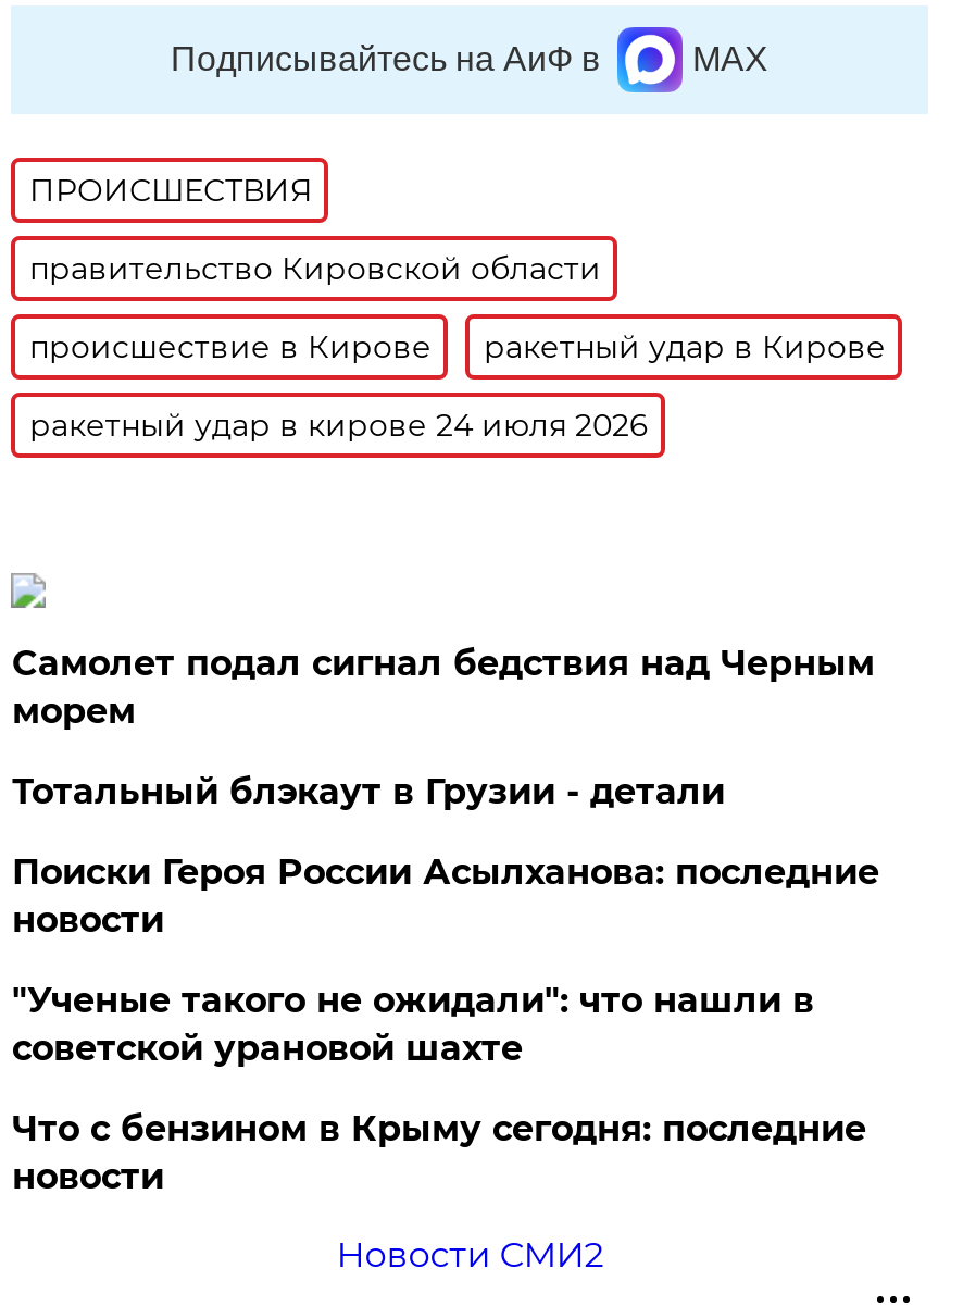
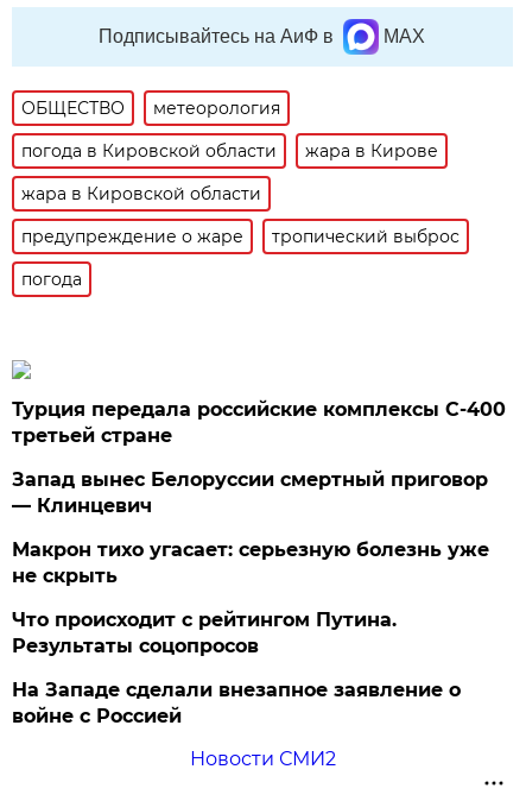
- ПРОИСШЕСТВИЯ
- правительство Кировской области
- происшествие в Кирове
- ракетный удар в Кирове
- ракетный удар в кирове 24 июля 2026
+ ОБЩЕСТВО
+ метеорология
+ погода в Кировской области
+ жара в Кирове
+ жара в Кировской области
+ предупреждение о жаре
+ тропический выброс
+ погода

- Самолет подал сигнал бедствия над Черным
- морем
- Тотальный блэкаут в Грузии - детали
- Поиски Героя России Асылханова: последние
- новости
- "Ученые такого не ожидали": что нашли в
- советской урановой шахте
- Что с бензином в Крыму сегодня: последние
- новости
+ Турция передала российские комплексы С-400
+ третьей стране
+ Запад вынес Белоруссии смертный приговор
+ — Клинцевич
+ Макрон тихо угасает: серьезную болезнь уже
+ не скрыть
+ Что происходит с рейтингом Путина.
+ Результаты соцопросов
+ На Западе сделали внезапное заявление о
+ войне с Россией
